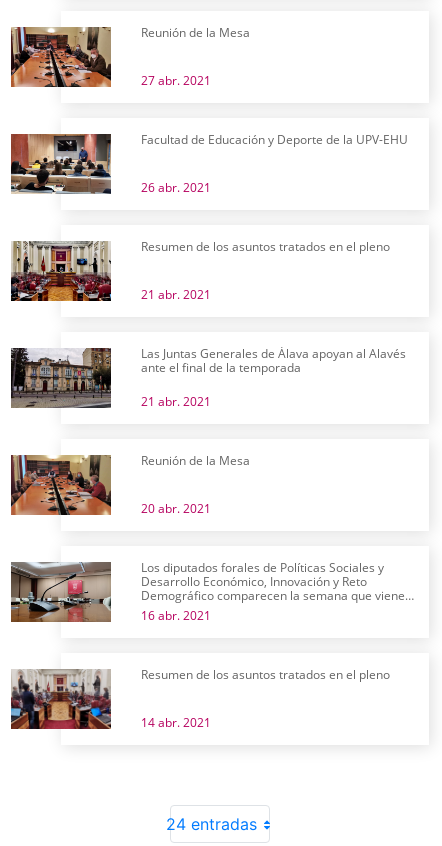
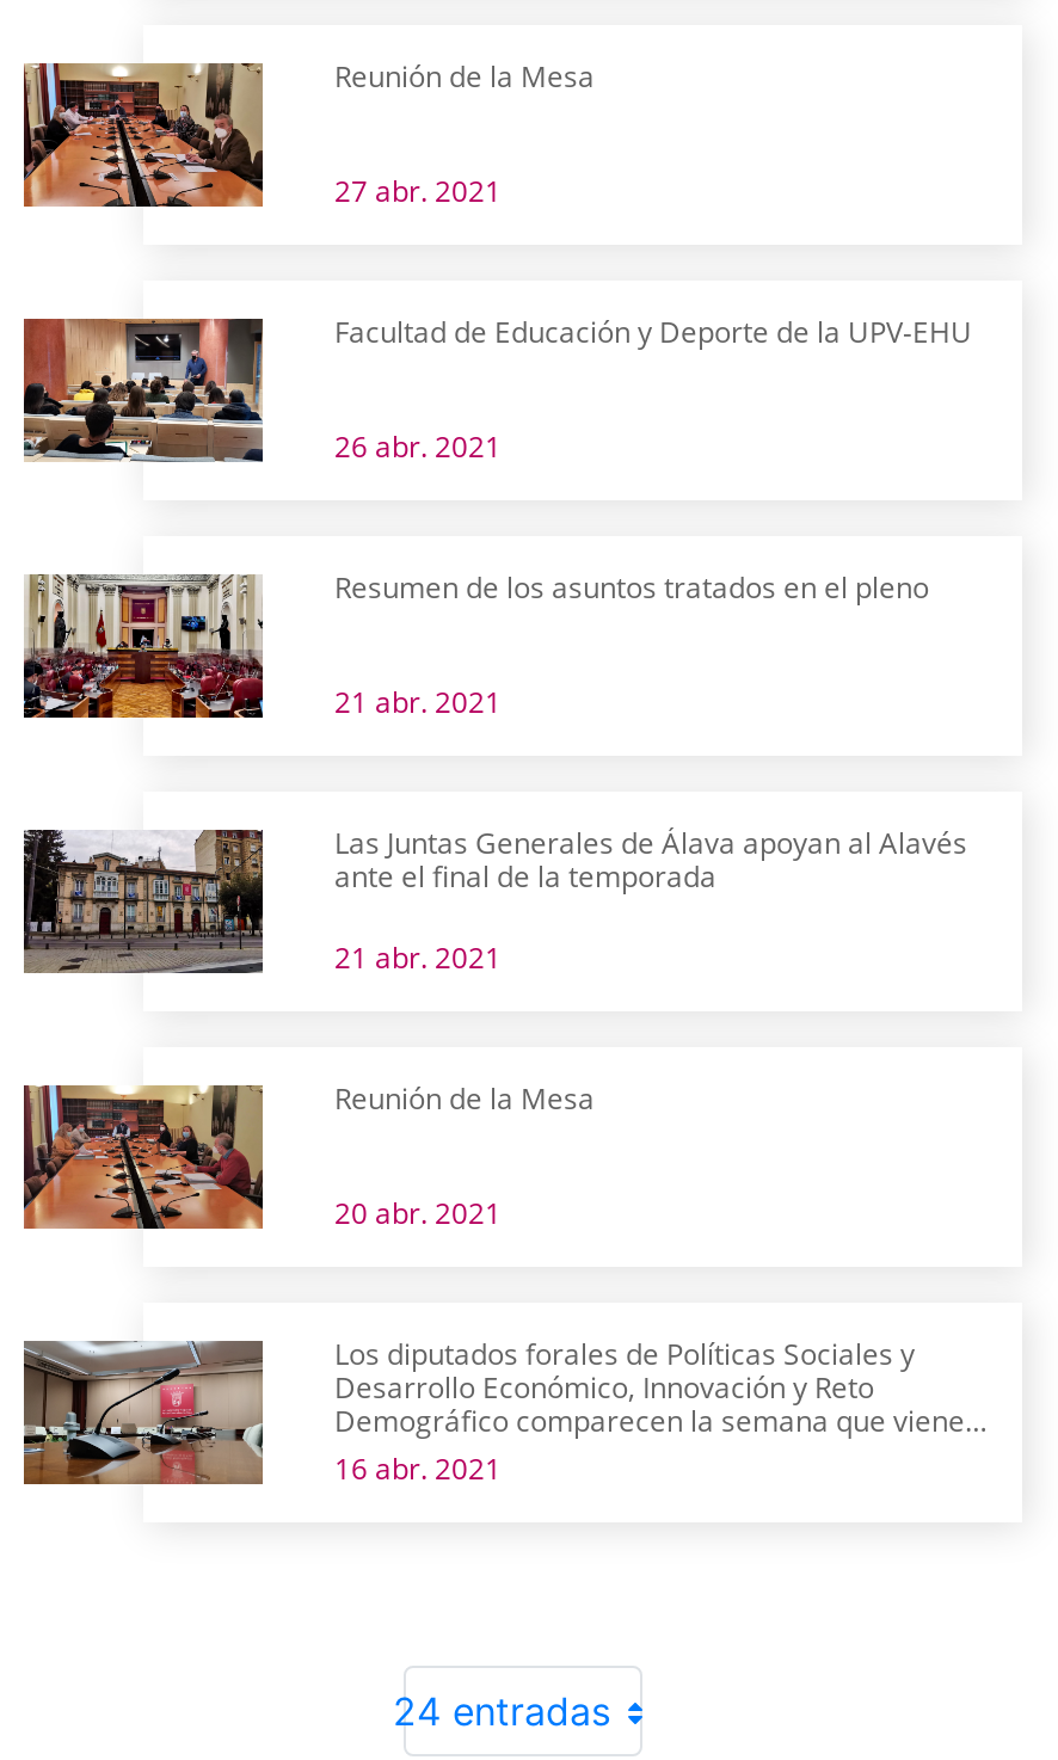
- [image]
- Resumen de los asuntos tratados en el pleno
- 14 abr. 2021
